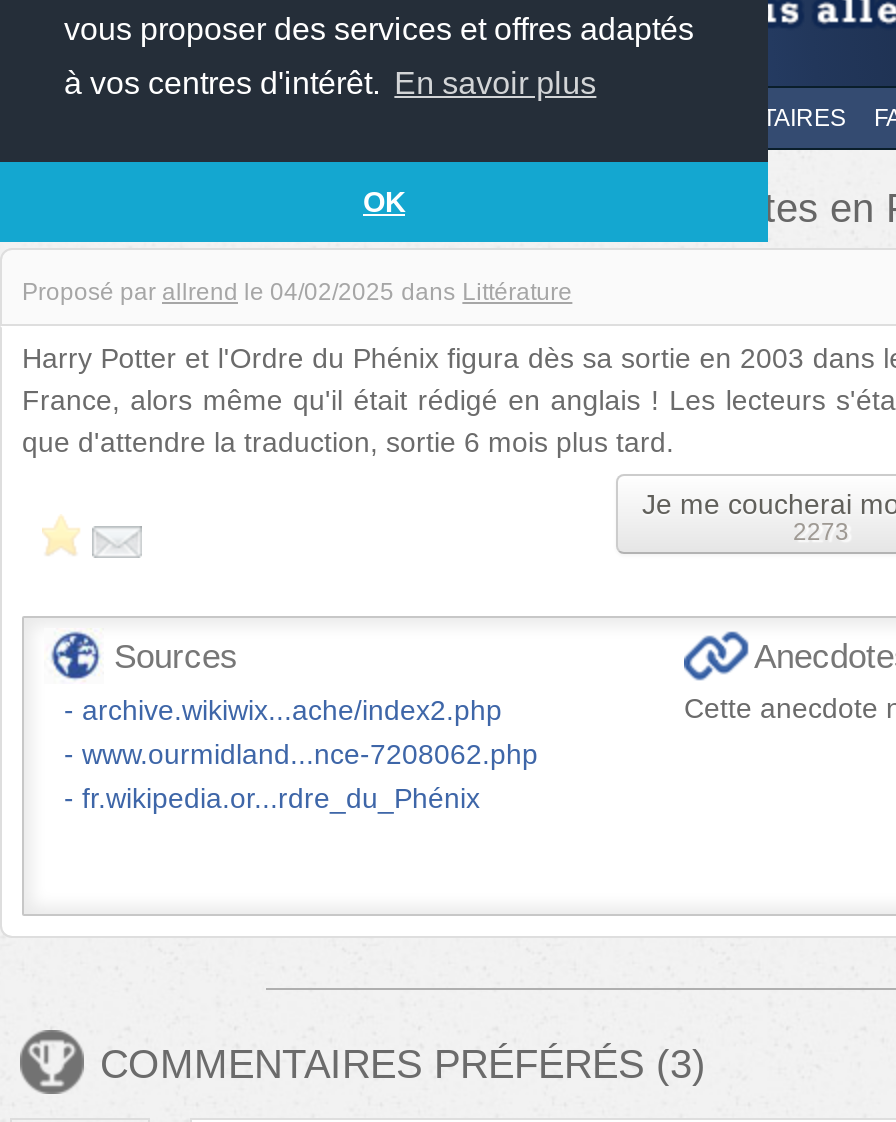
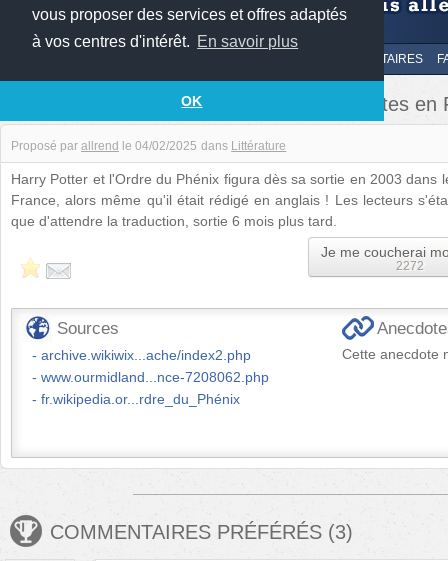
- 2273
+ 2272
